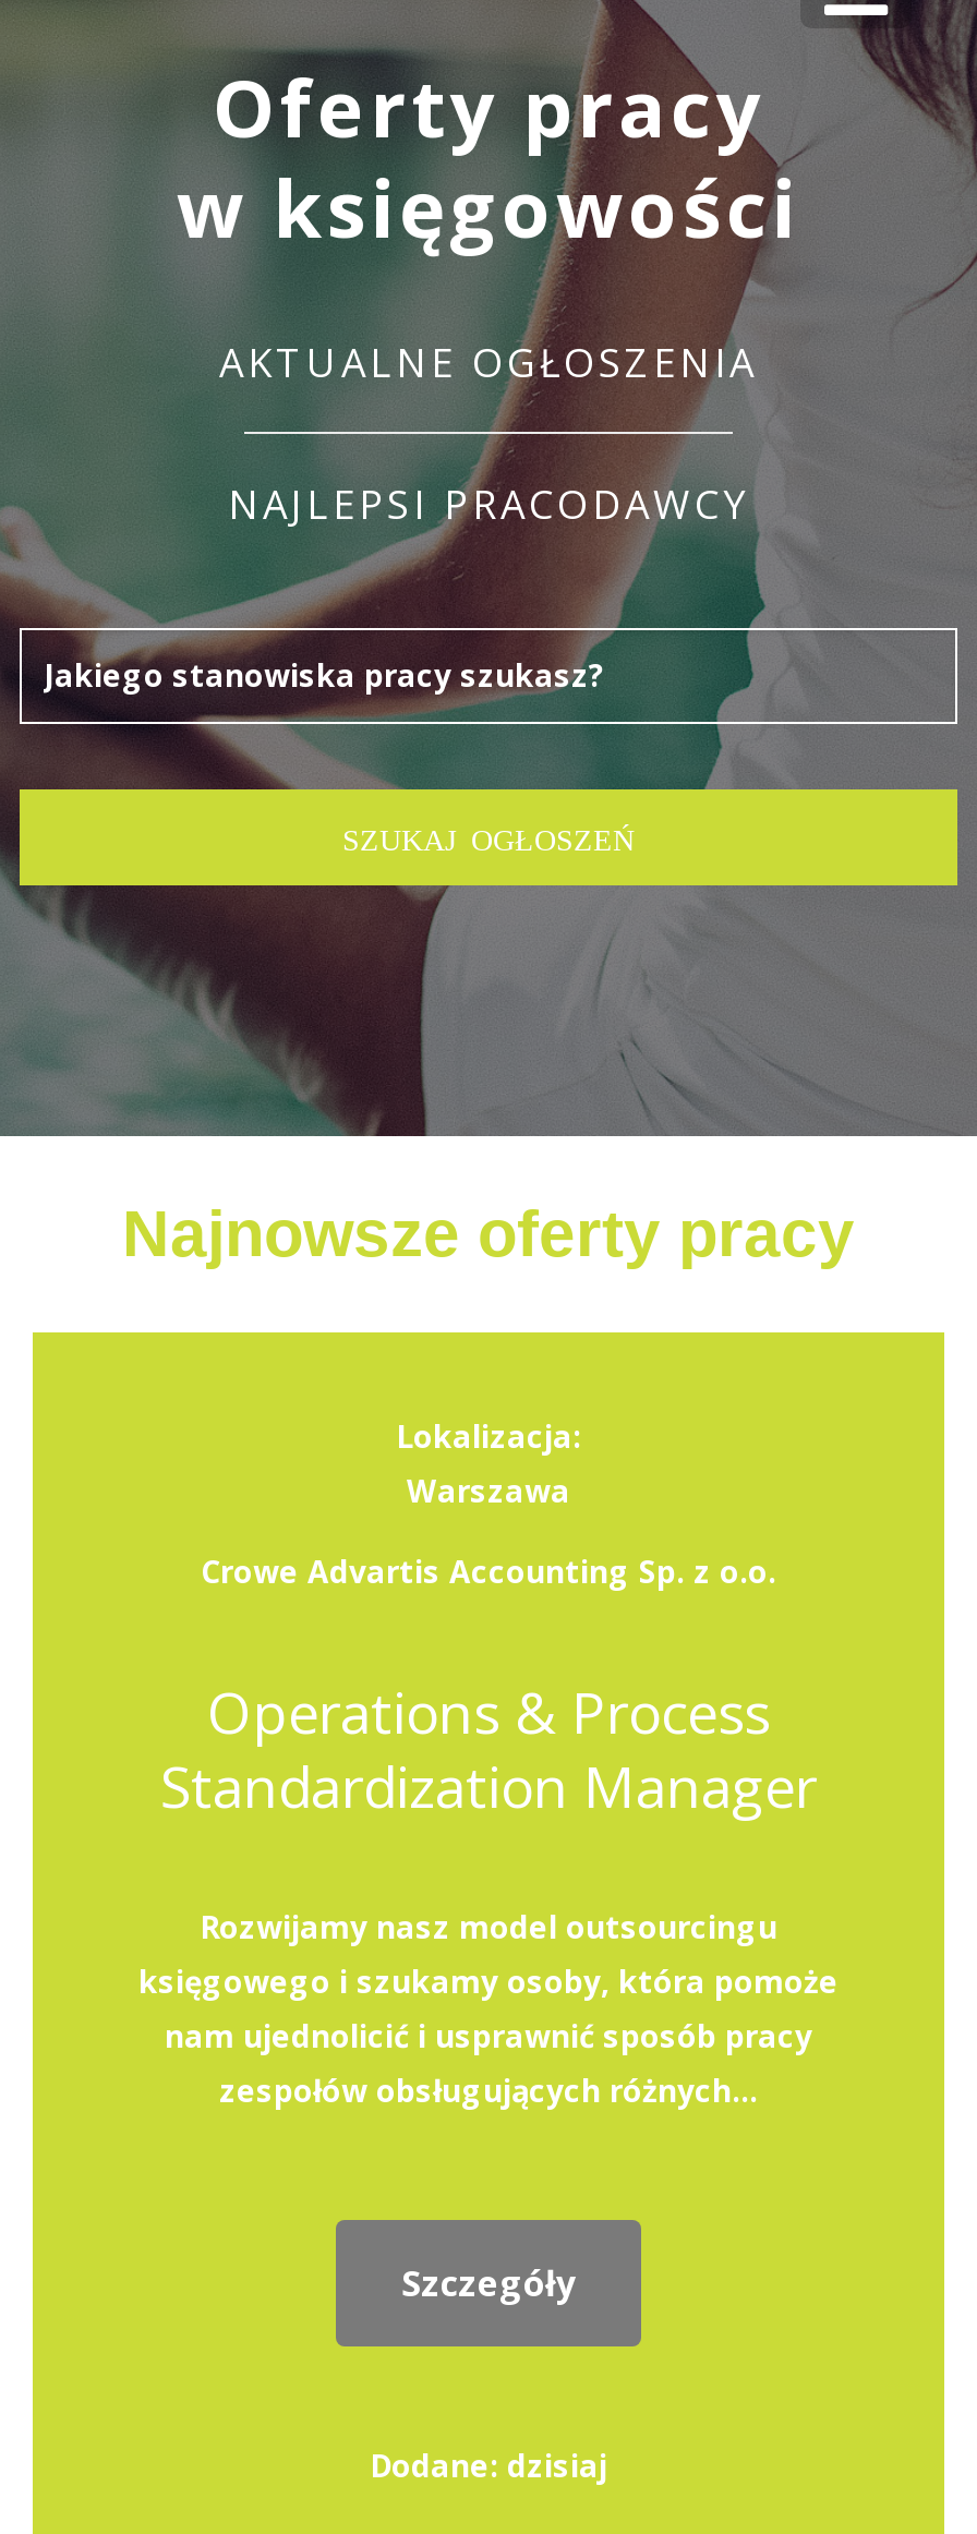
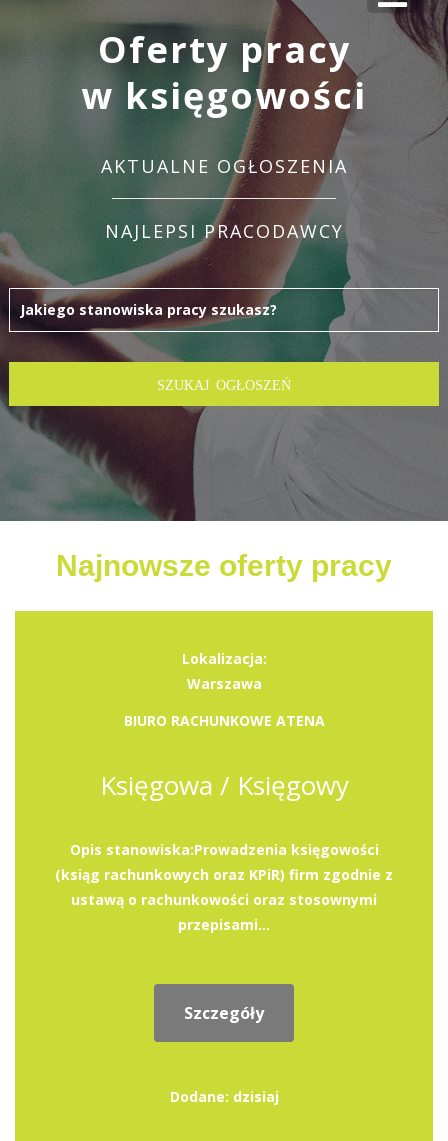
- Crowe Advartis Accounting Sp. z o.o.
+ BIURO RACHUNKOWE ATENA

- Operations & Process
- Standardization Manager
+ Księgowa / Księgowy

- Rozwijamy nasz model outsourcingu
- księgowego i szukamy osoby, która pomoże
- nam ujednolicić i usprawnić sposób pracy
- zespołów obsługujących różnych...
+ Opis stanowiska:Prowadzenia księgowości
+ (ksiąg rachunkowych oraz KPiR) firm zgodnie z
+ ustawą o rachunkowości oraz stosownymi
+ przepisami...
